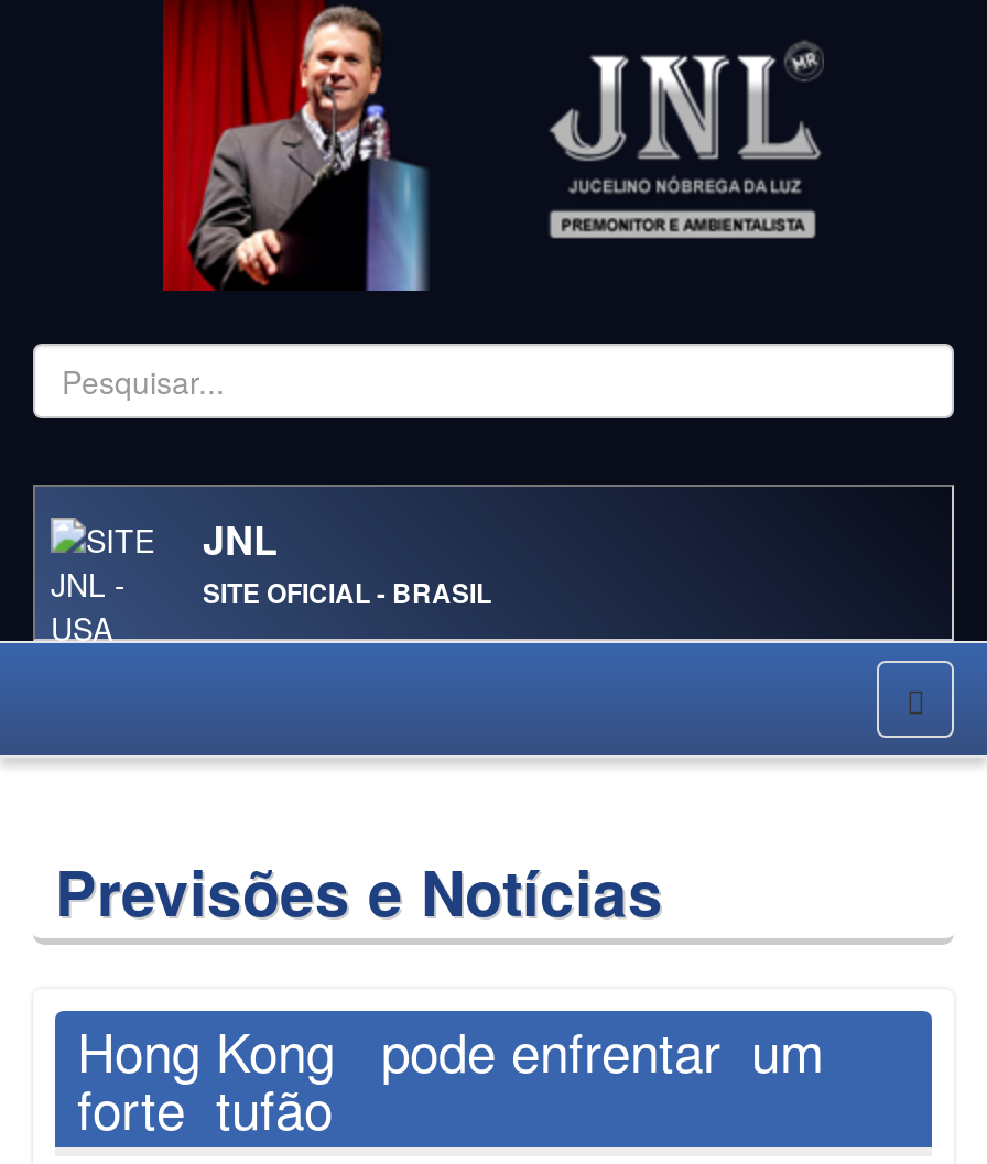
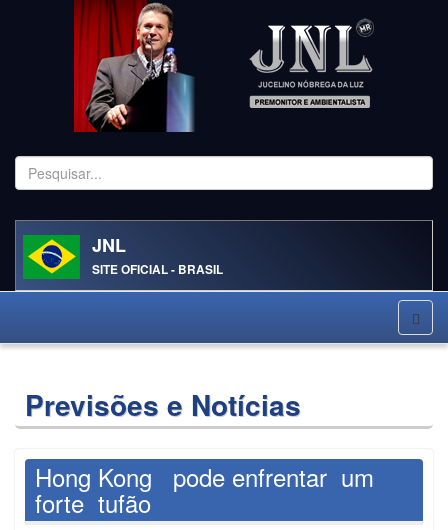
- [image]
+ [image]
